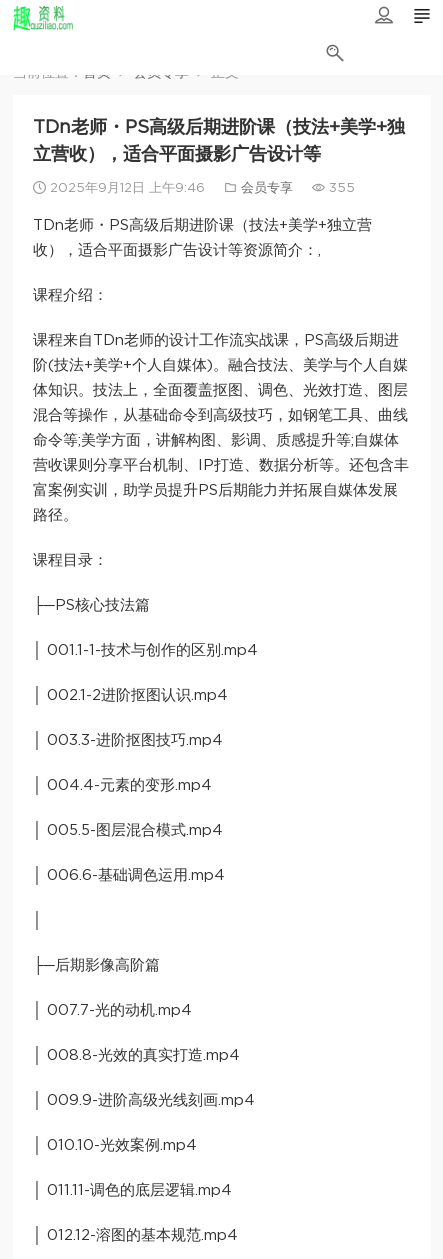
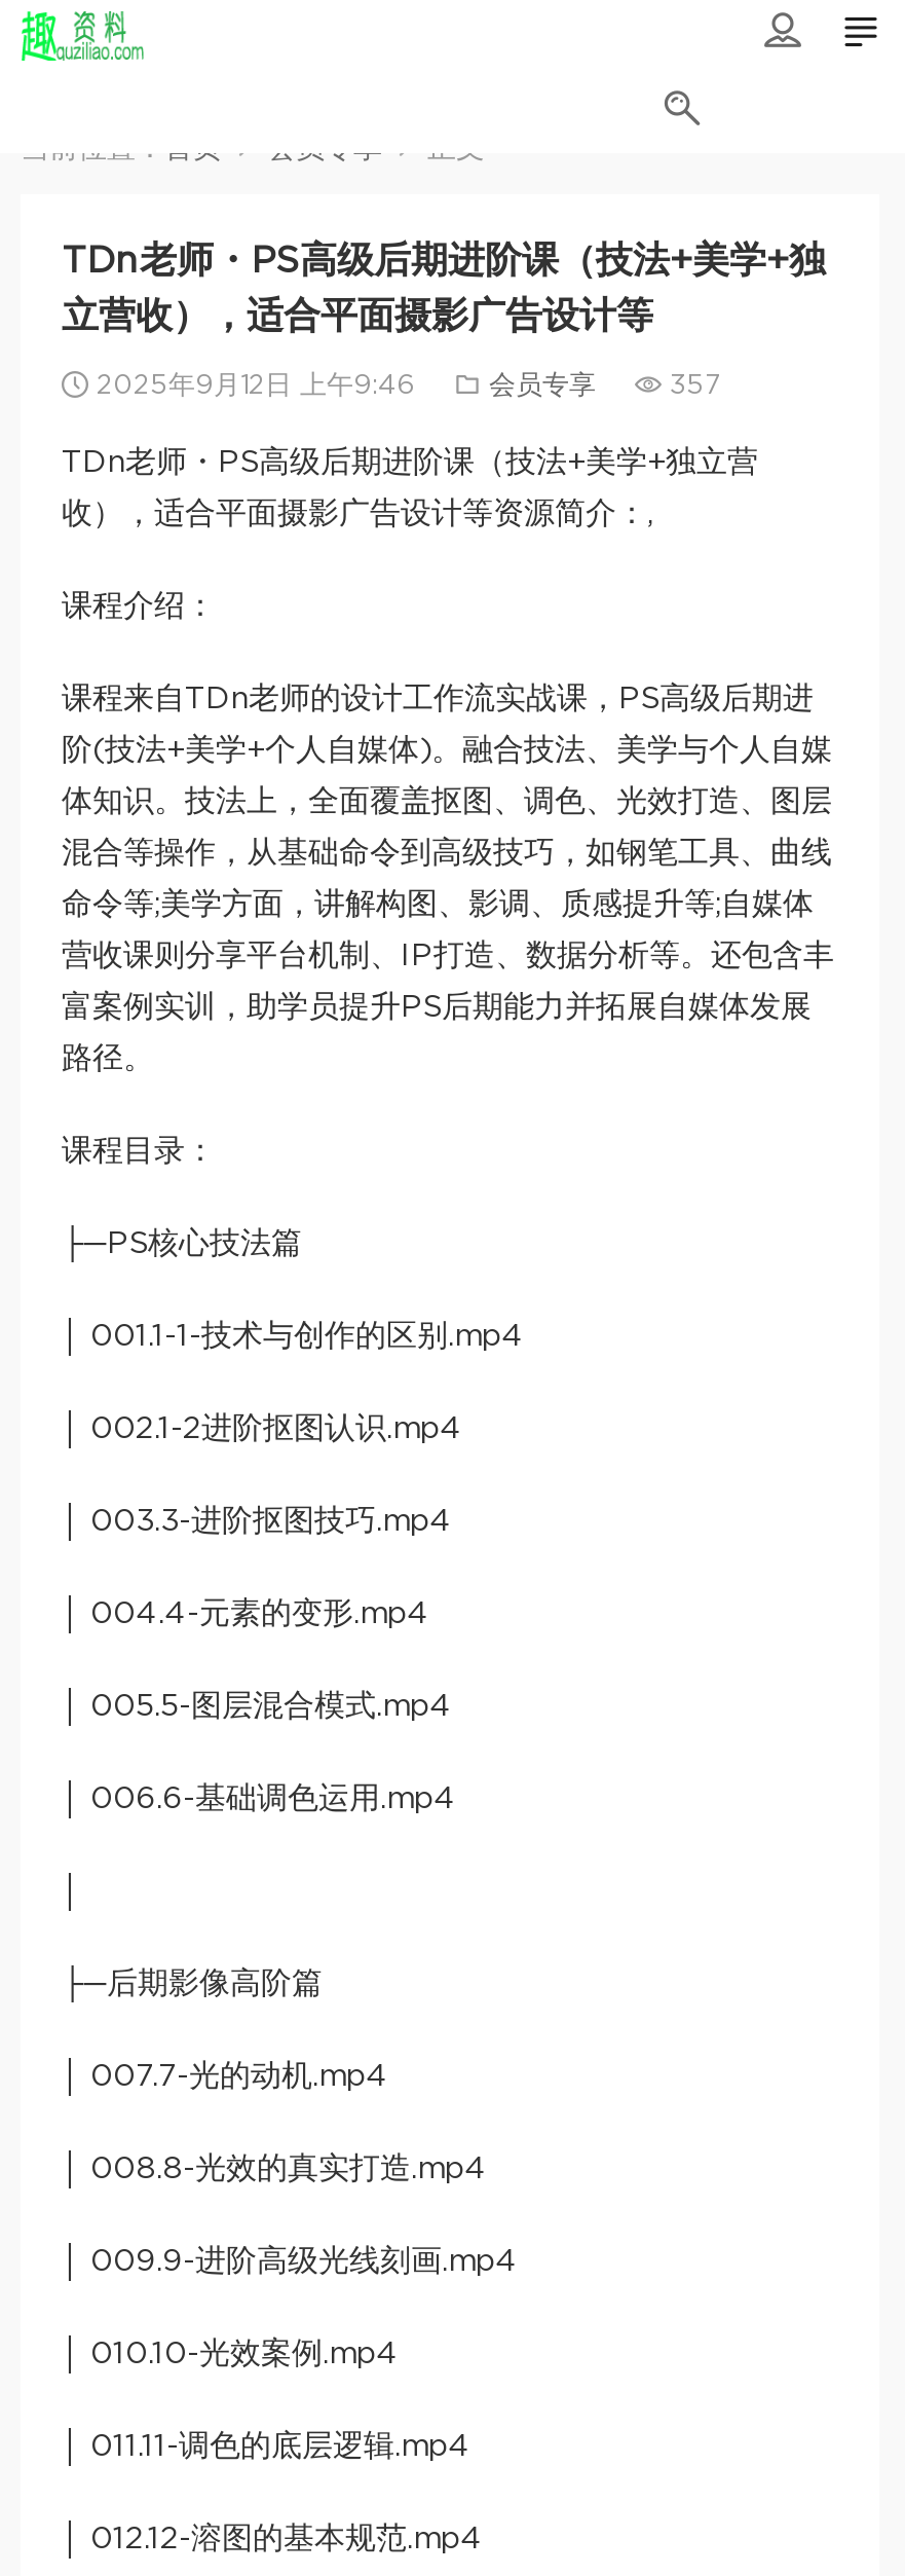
- 355
+ 357
